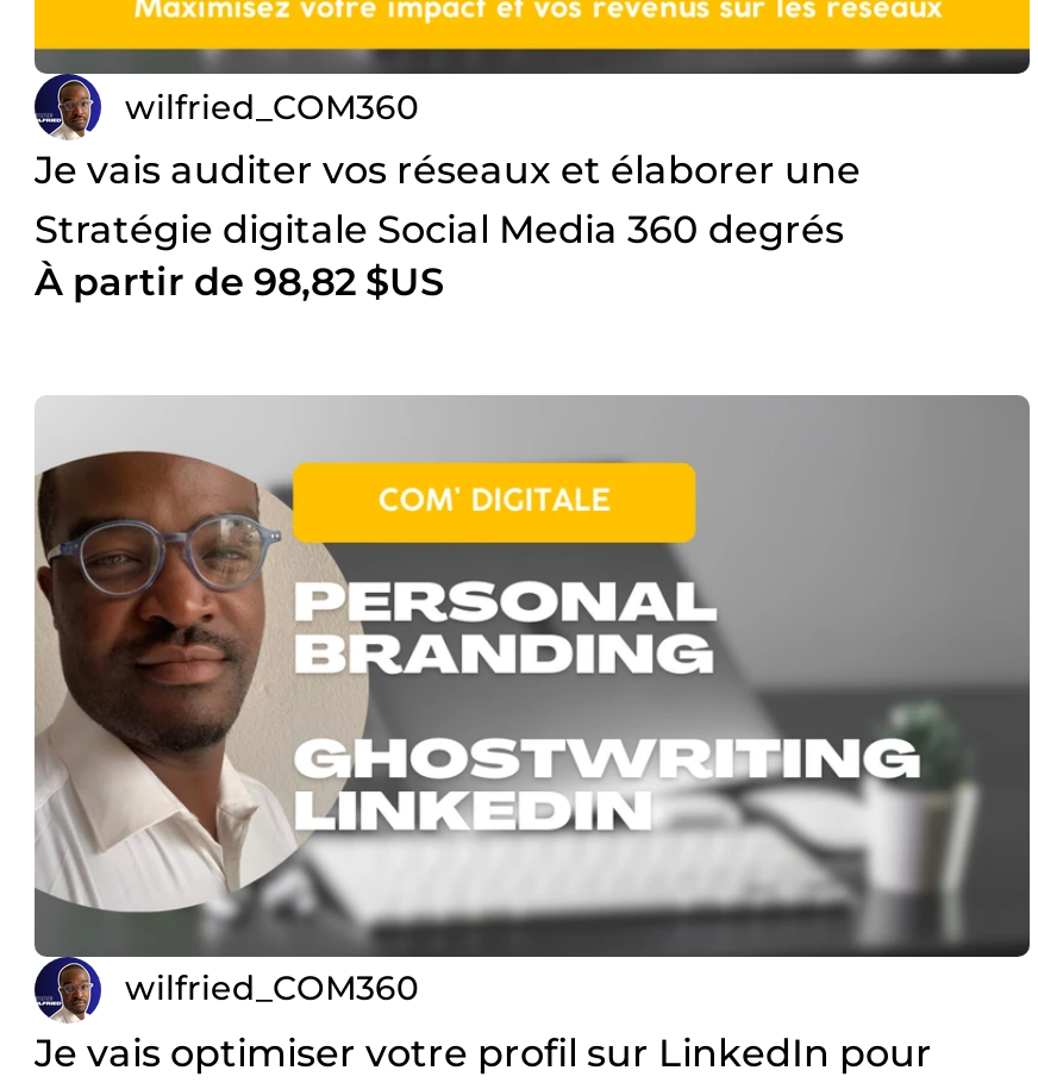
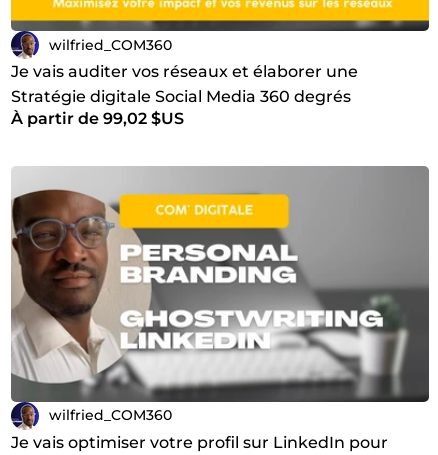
- À partir de 98,82 $US
+ À partir de 99,02 $US
